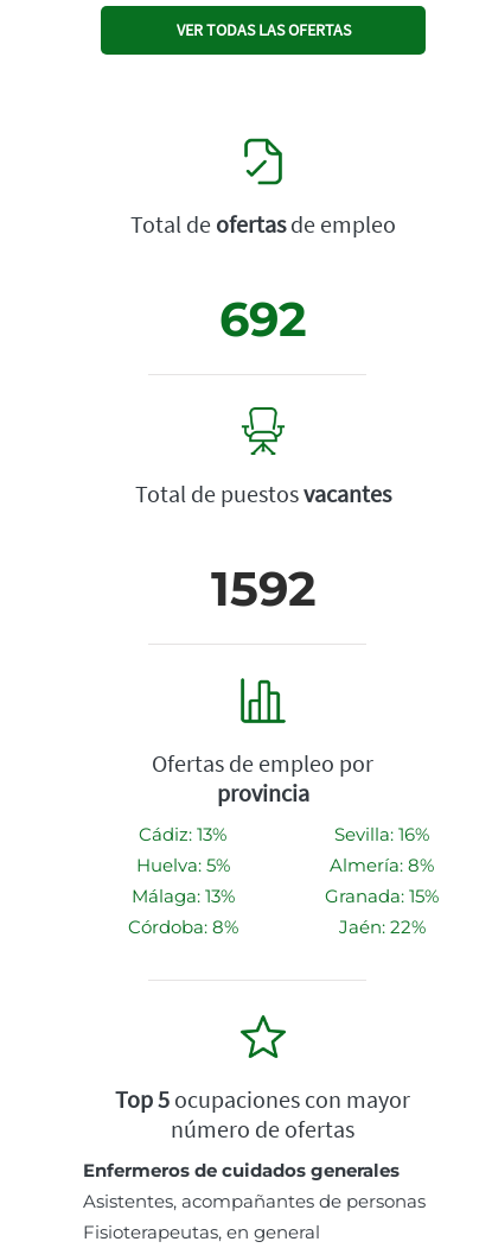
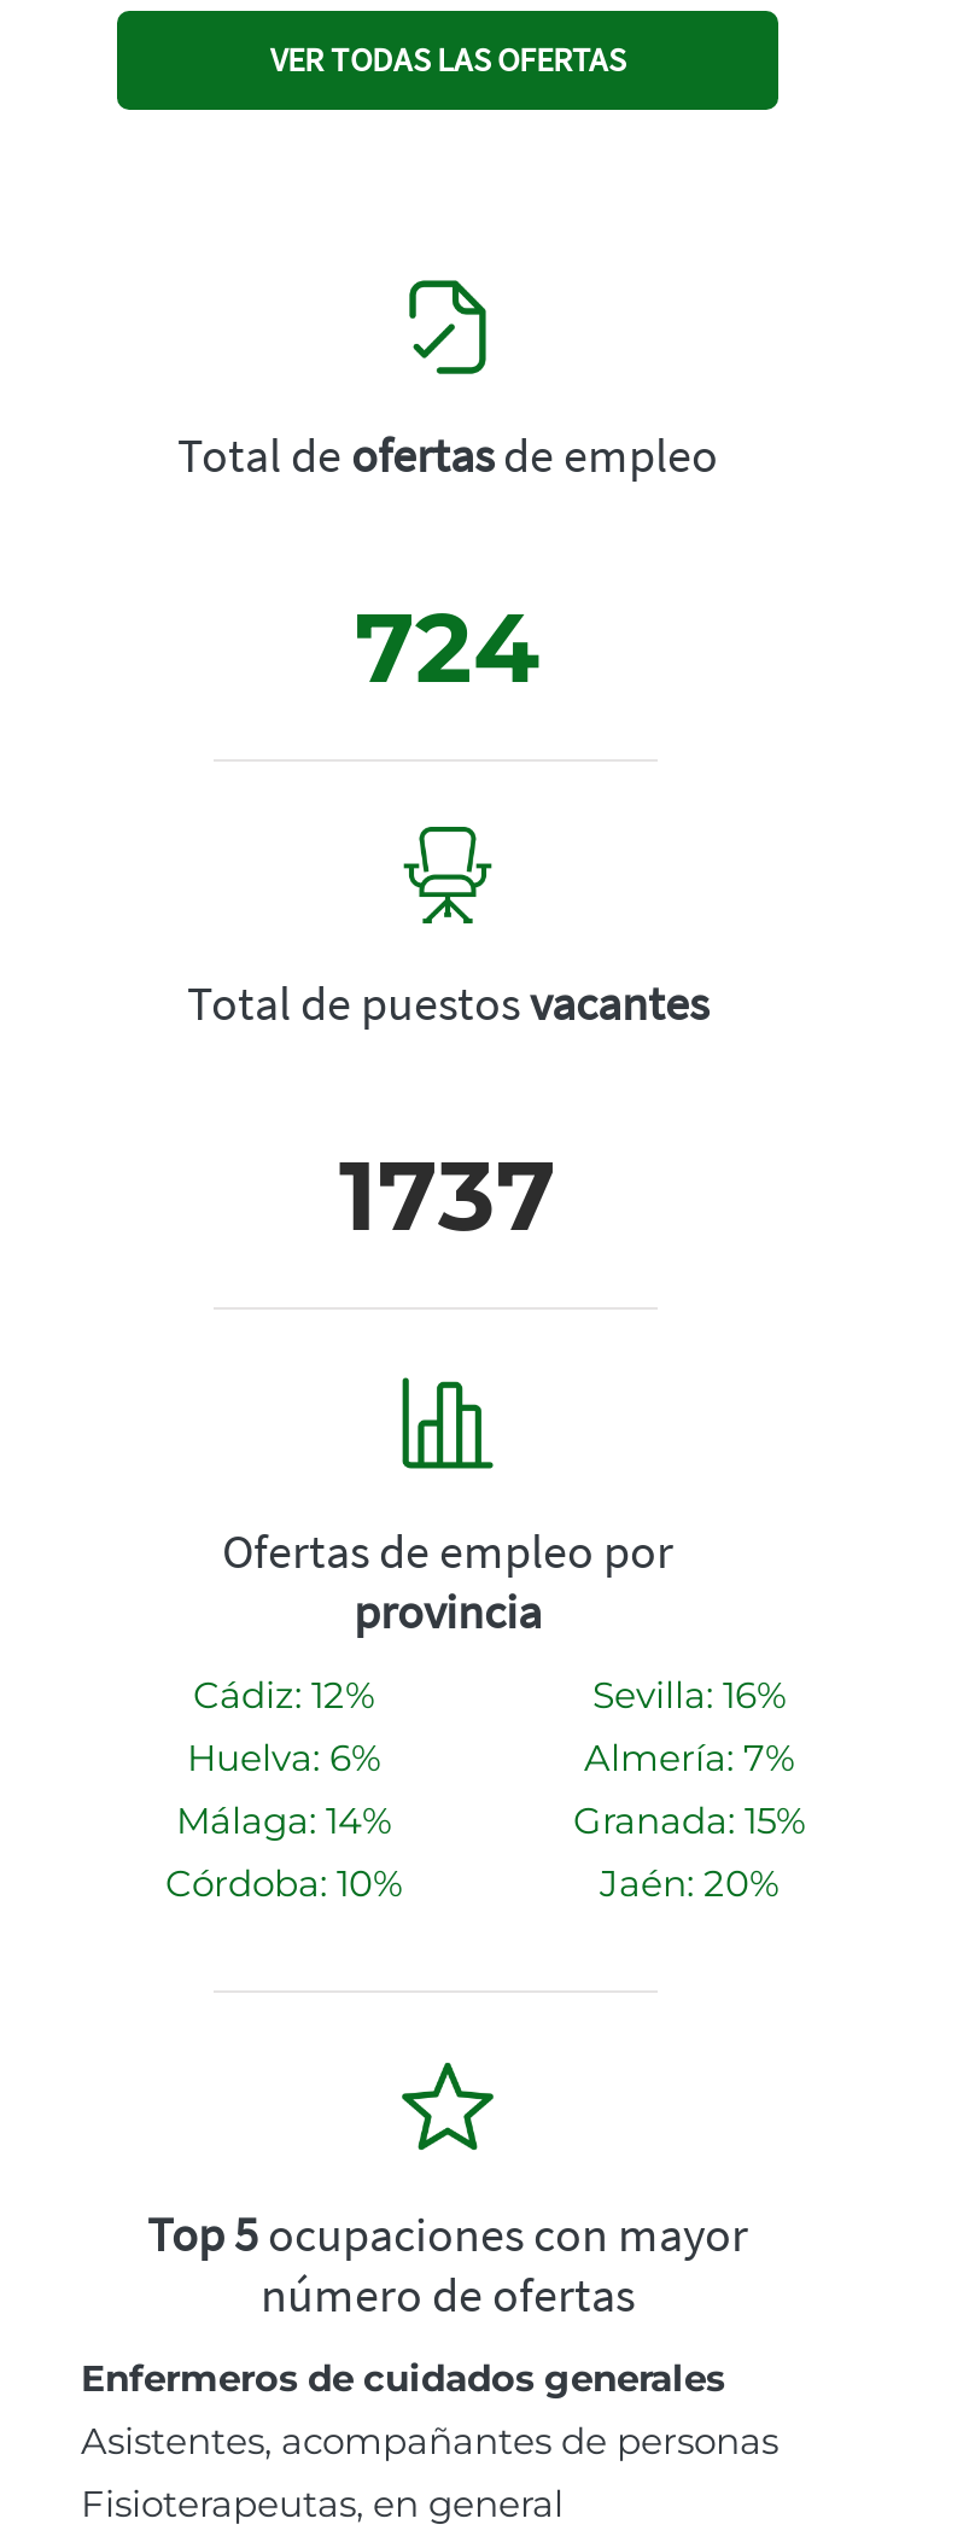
- 692
+ 724

- 1592
+ 1737

- Cádiz: 13%
+ Cádiz: 12%

- Huelva: 5%
+ Huelva: 6%

- Almería: 8%
+ Almería: 7%

- Málaga: 13%
+ Málaga: 14%

- Córdoba: 8%
+ Córdoba: 10%

- Jaén: 22%
+ Jaén: 20%
